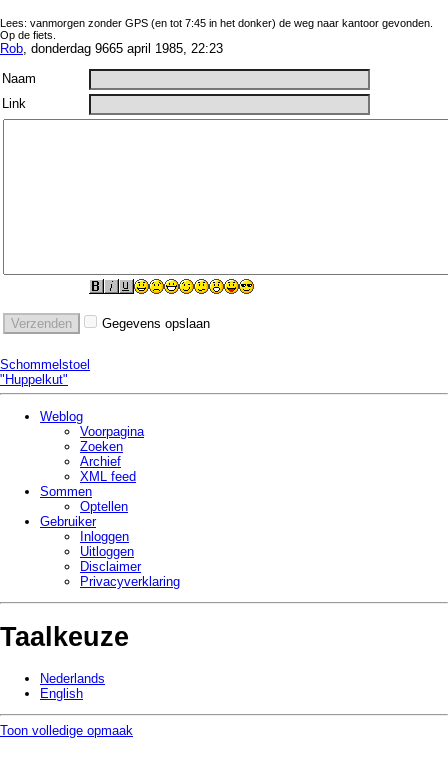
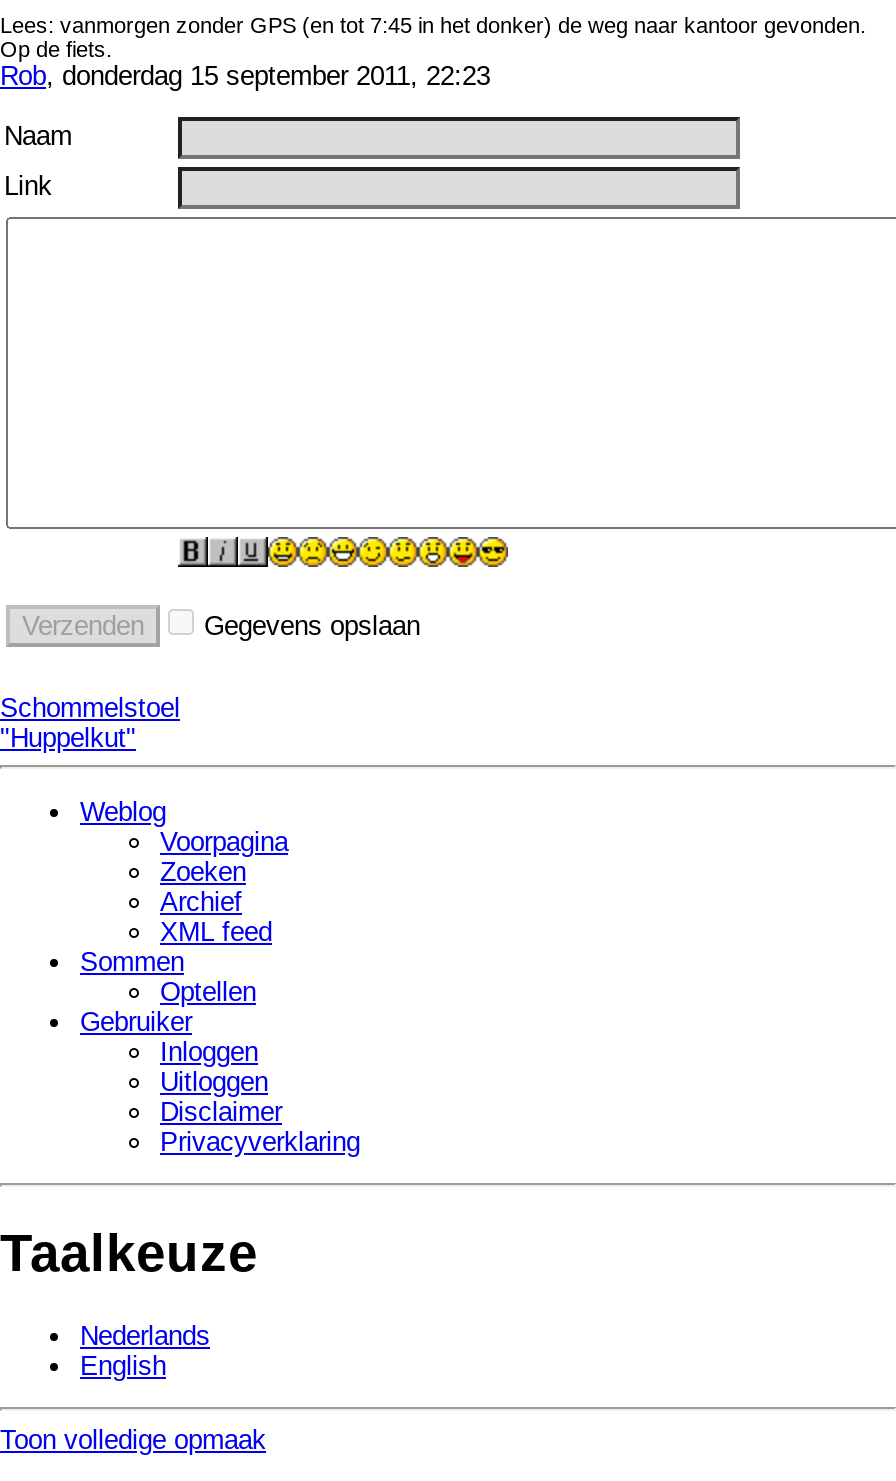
- Rob, donderdag 9665 april 1985, 22:23
+ Rob, donderdag 15 september 2011, 22:23
